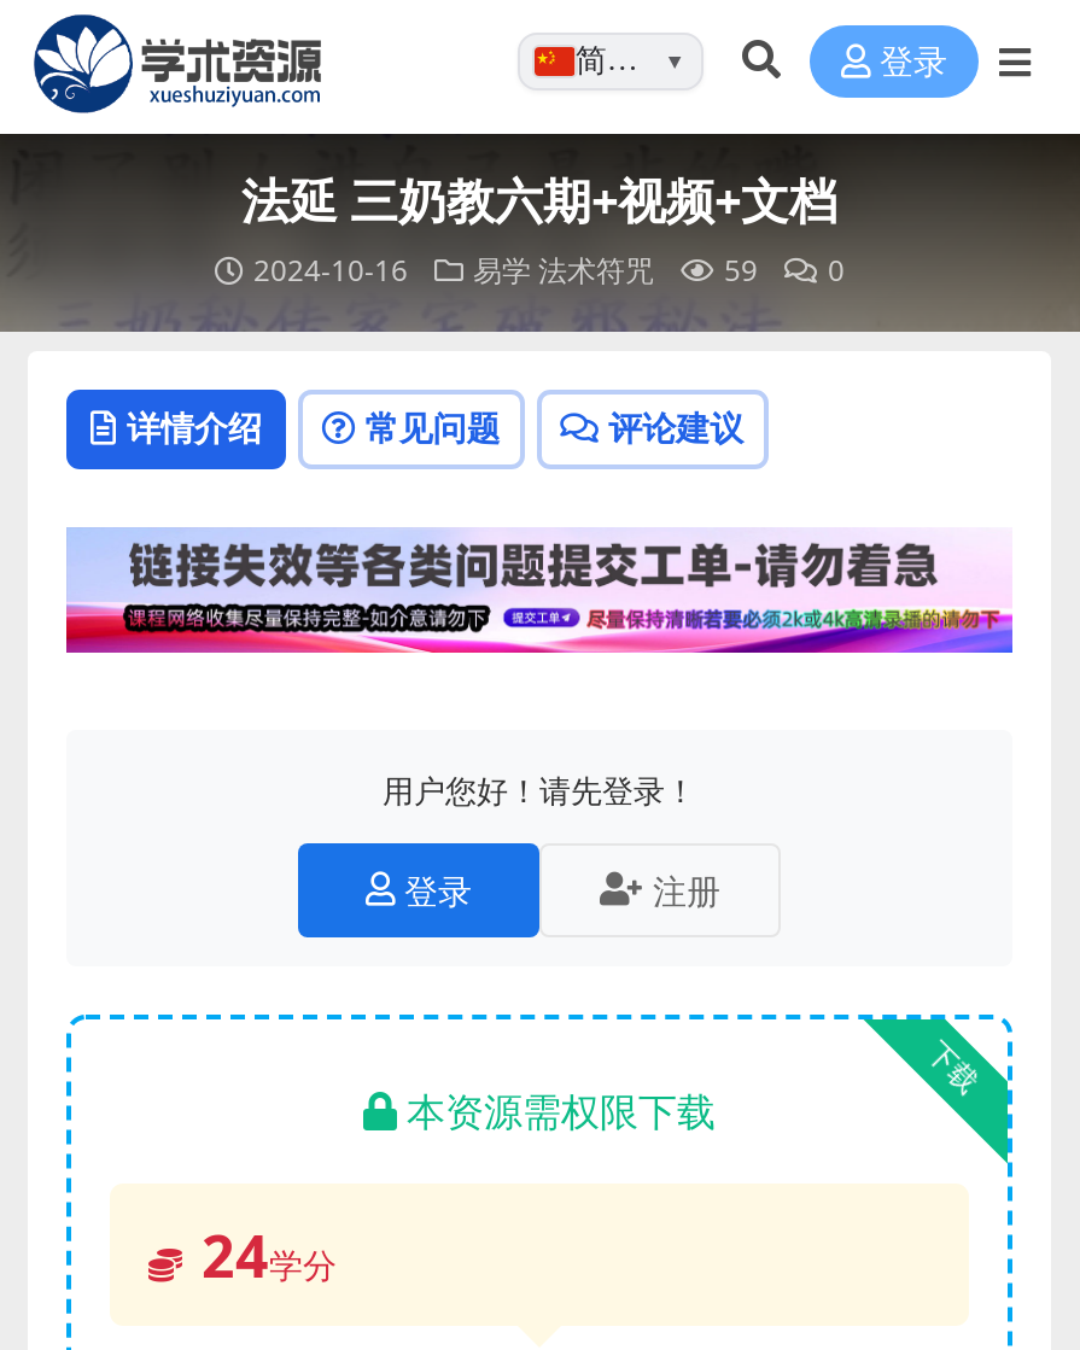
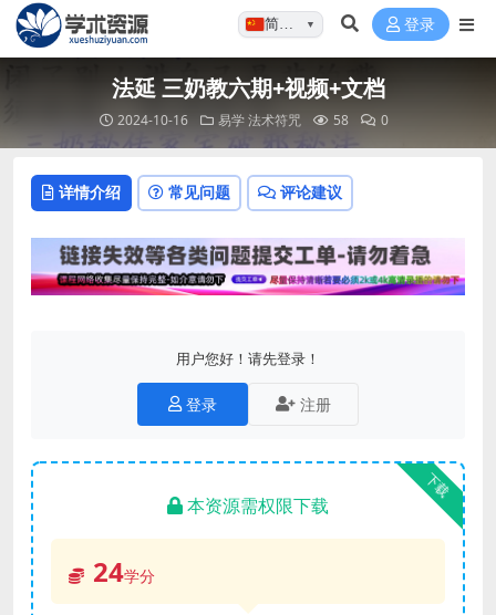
- 2024-10-16 易学 法术符咒 59 0
+ 2024-10-16 易学 法术符咒 58 0
